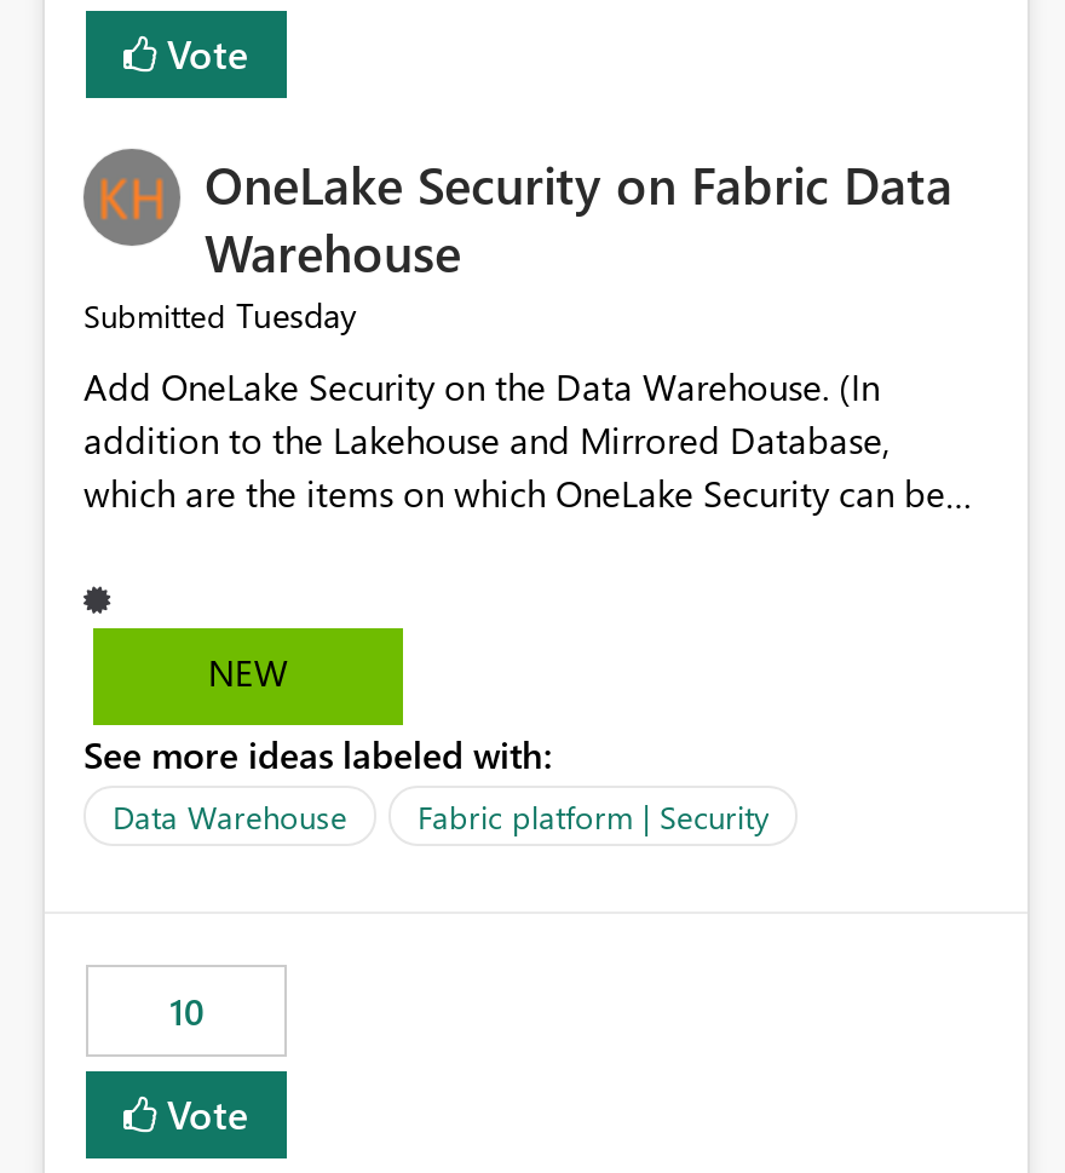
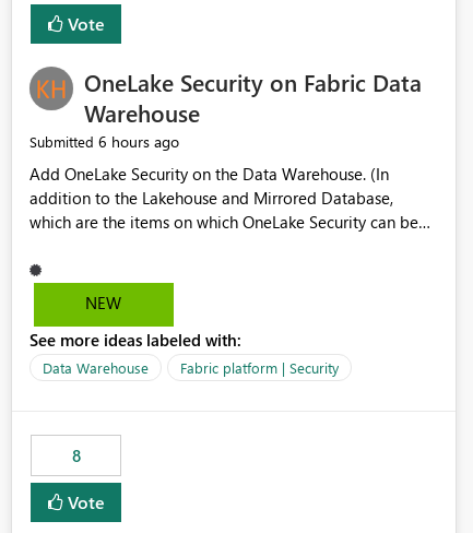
- Submitted Tuesday
+ Submitted 6 hours ago

- 10
+ 8
